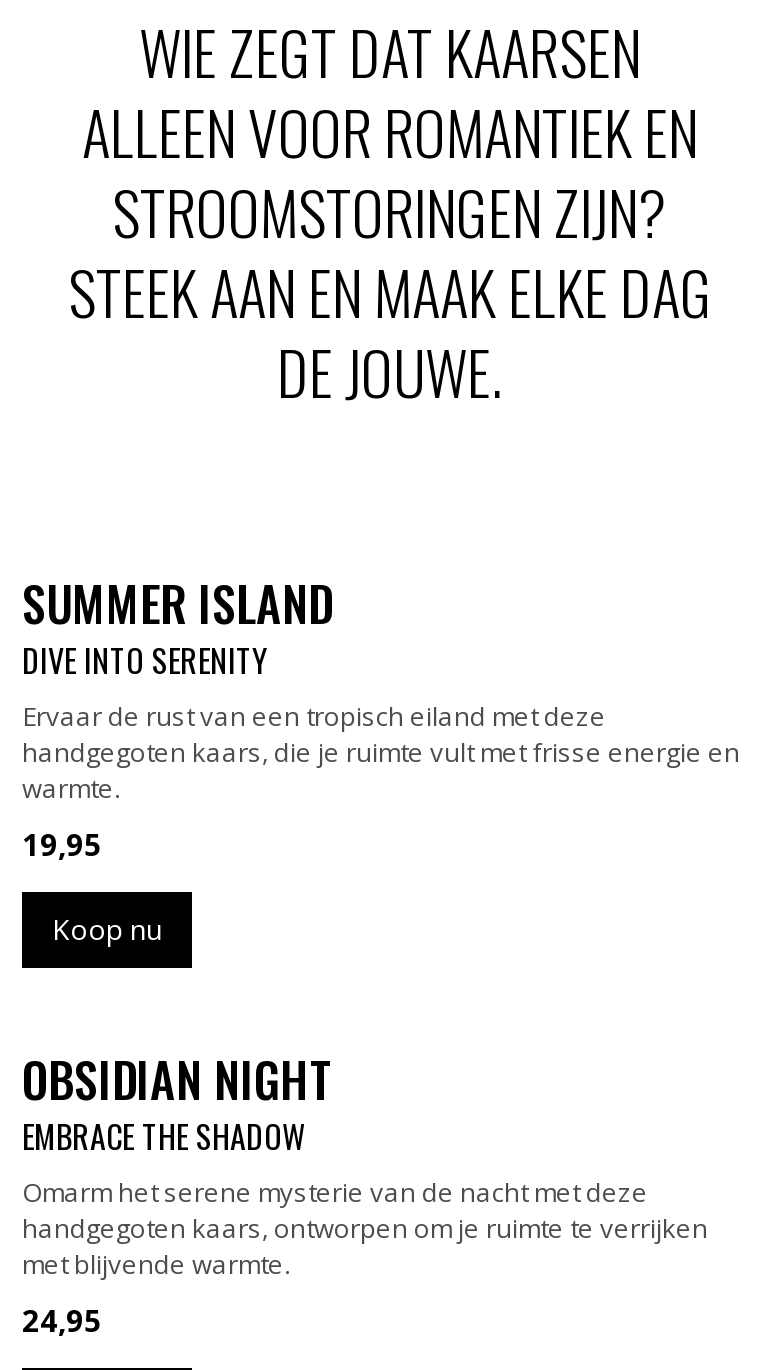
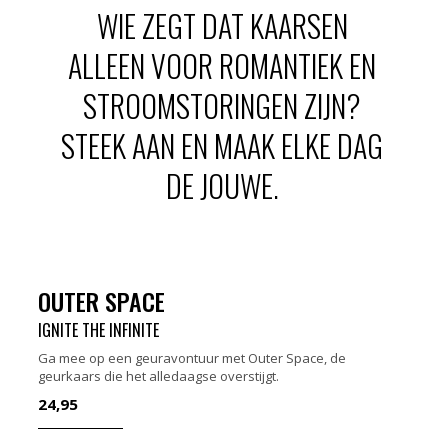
- SUMMER ISLAND
- DIVE INTO SERENITY
- Ervaar de rust van een tropisch eiland met deze
- handgegoten kaars, die je ruimte vult met frisse energie en
- warmte.
- 19,95
- Koop nu
- OBSIDIAN NIGHT
- EMBRACE THE SHADOW
- Omarm het serene mysterie van de nacht met deze
- handgegoten kaars, ontworpen om je ruimte te verrijken
- met blijvende warmte.
+ OUTER SPACE
+ IGNITE THE INFINITE
+ Ga mee op een geuravontuur met Outer Space, de
+ geurkaars die het alledaagse overstijgt.
